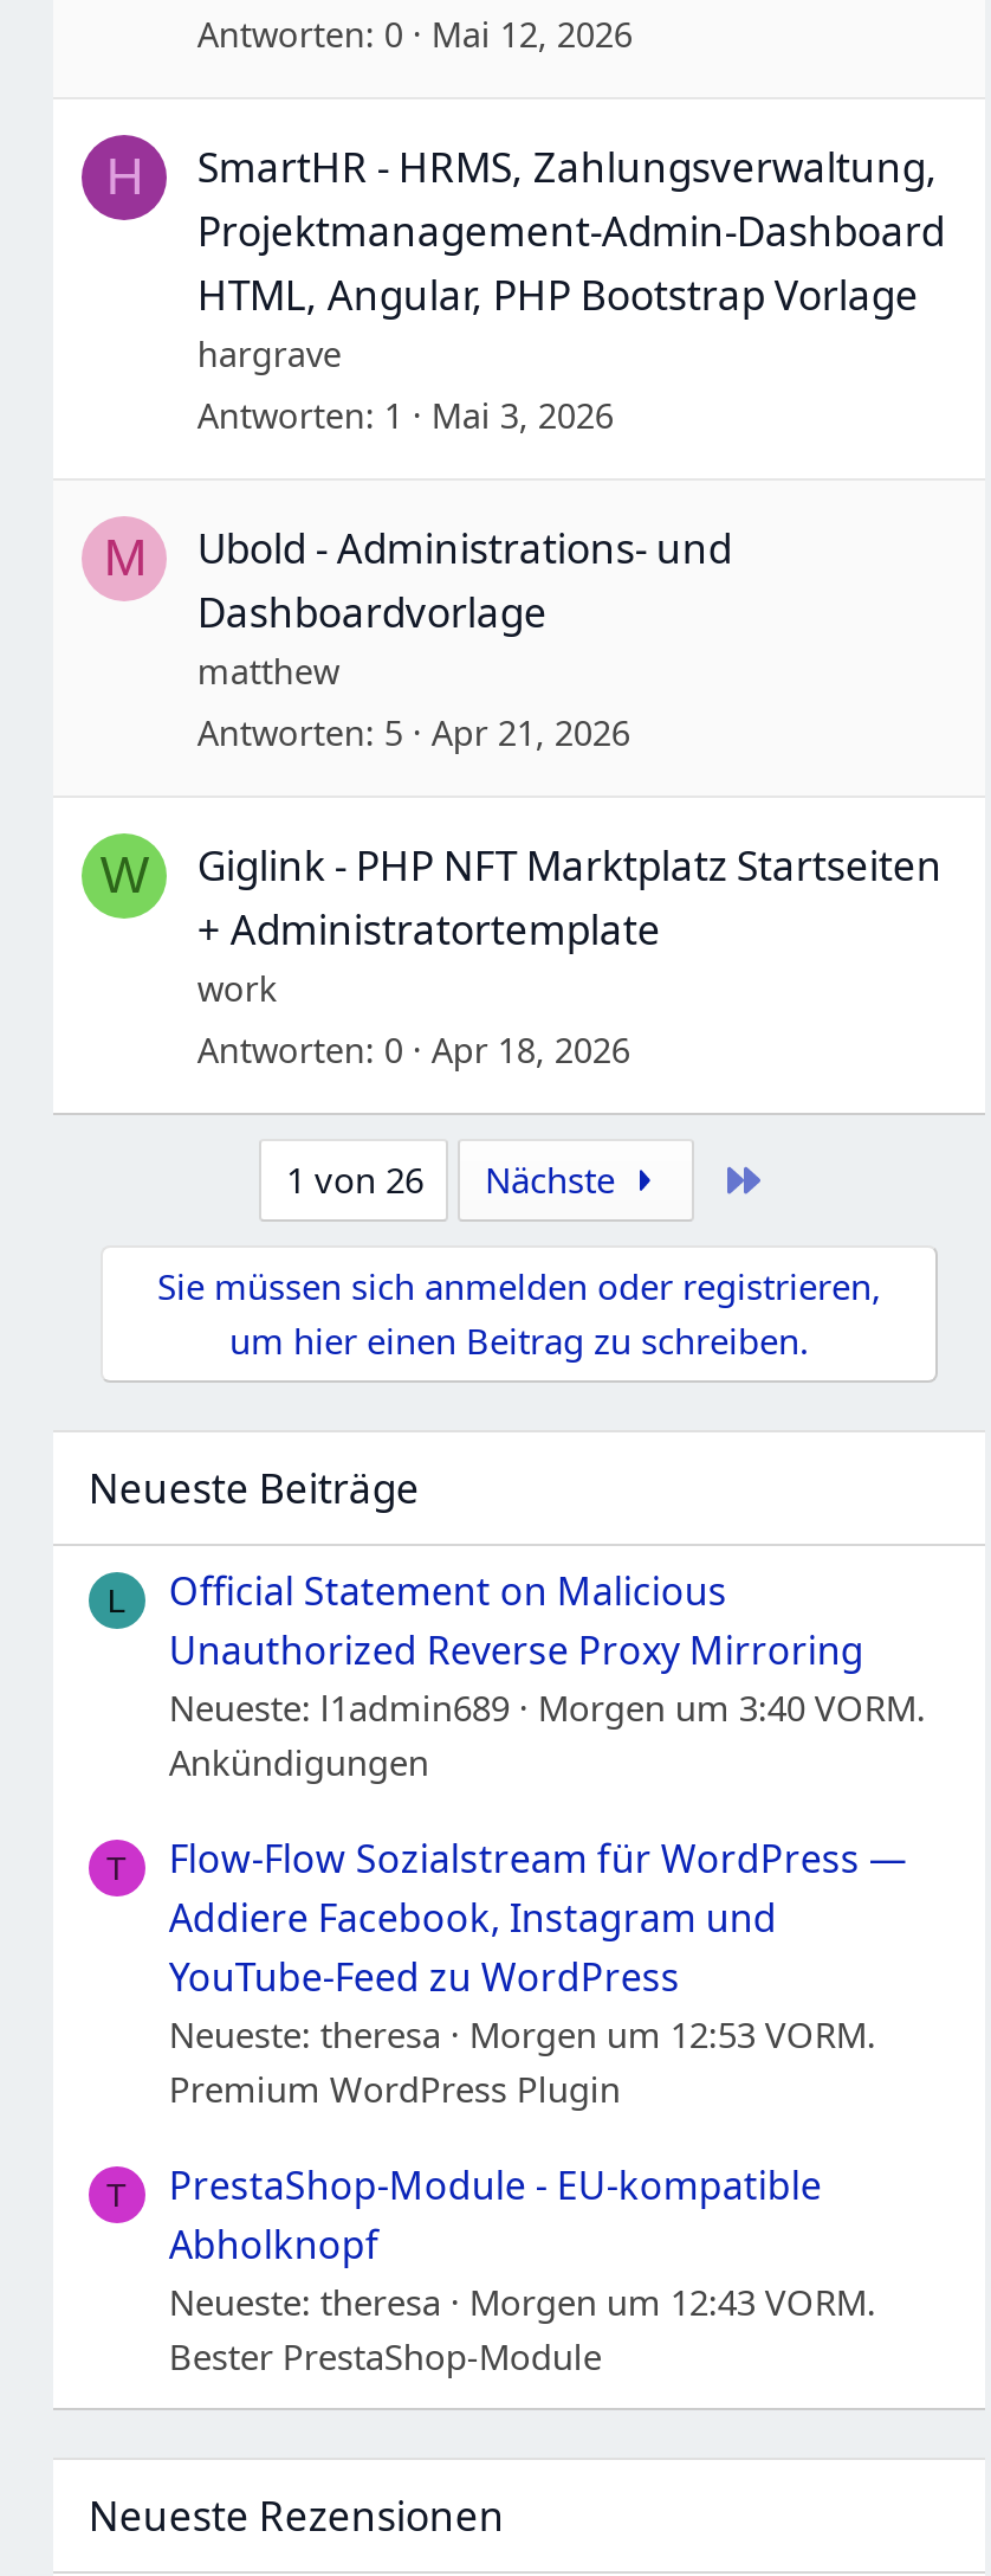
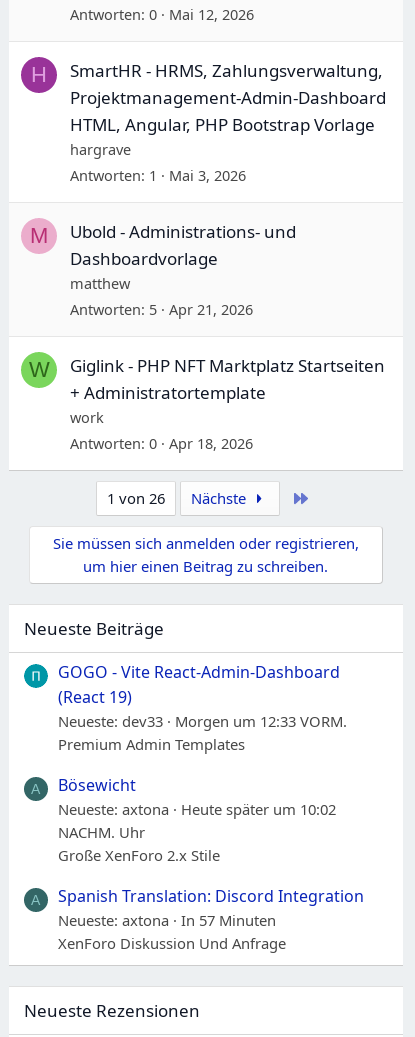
- L
- Official Statement on Malicious
- Unauthorized Reverse Proxy Mirroring
- Neueste: l1admin689 Morgen um 3:40 VORM.
- Ankündigungen
+ GOGO - Vite React-Admin-Dashboard
+ (React 19)
+ Neueste: dev33 Morgen um 12:33 VORM.
+ Premium Admin Templates

- T
- Flow-Flow Sozialstream für WordPress —
- Addiere Facebook, Instagram und
- YouTube-Feed zu WordPress
- Neueste: theresa Morgen um 12:53 VORM.
- Premium WordPress Plugin
+ A
+ Bösewicht
+ Neueste: axtona Heute später um 10:02
+ NACHM. Uhr
+ Große XenForo 2.x Stile

- T
- PrestaShop-Module - EU-kompatible
- Abholknopf
- Neueste: theresa Morgen um 12:43 VORM.
- Bester PrestaShop-Module
+ A
+ Spanish Translation: Discord Integration
+ Neueste: axtona In 57 Minuten
+ XenForo Diskussion Und Anfrage
